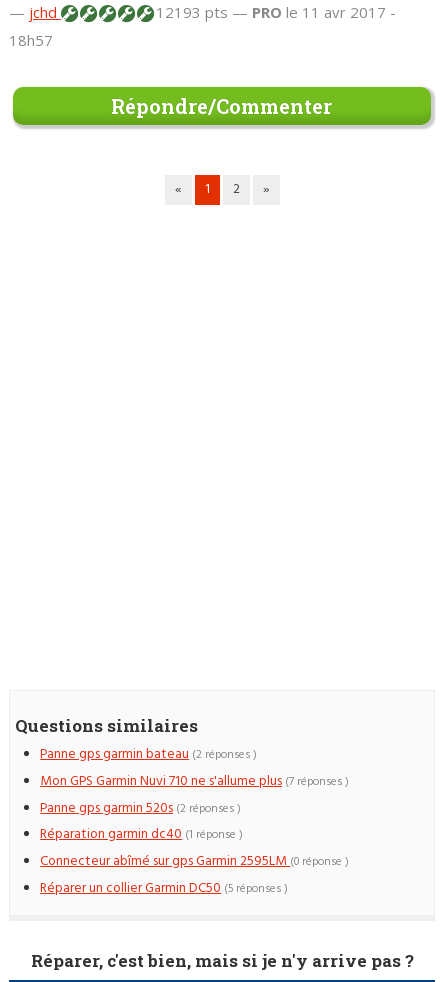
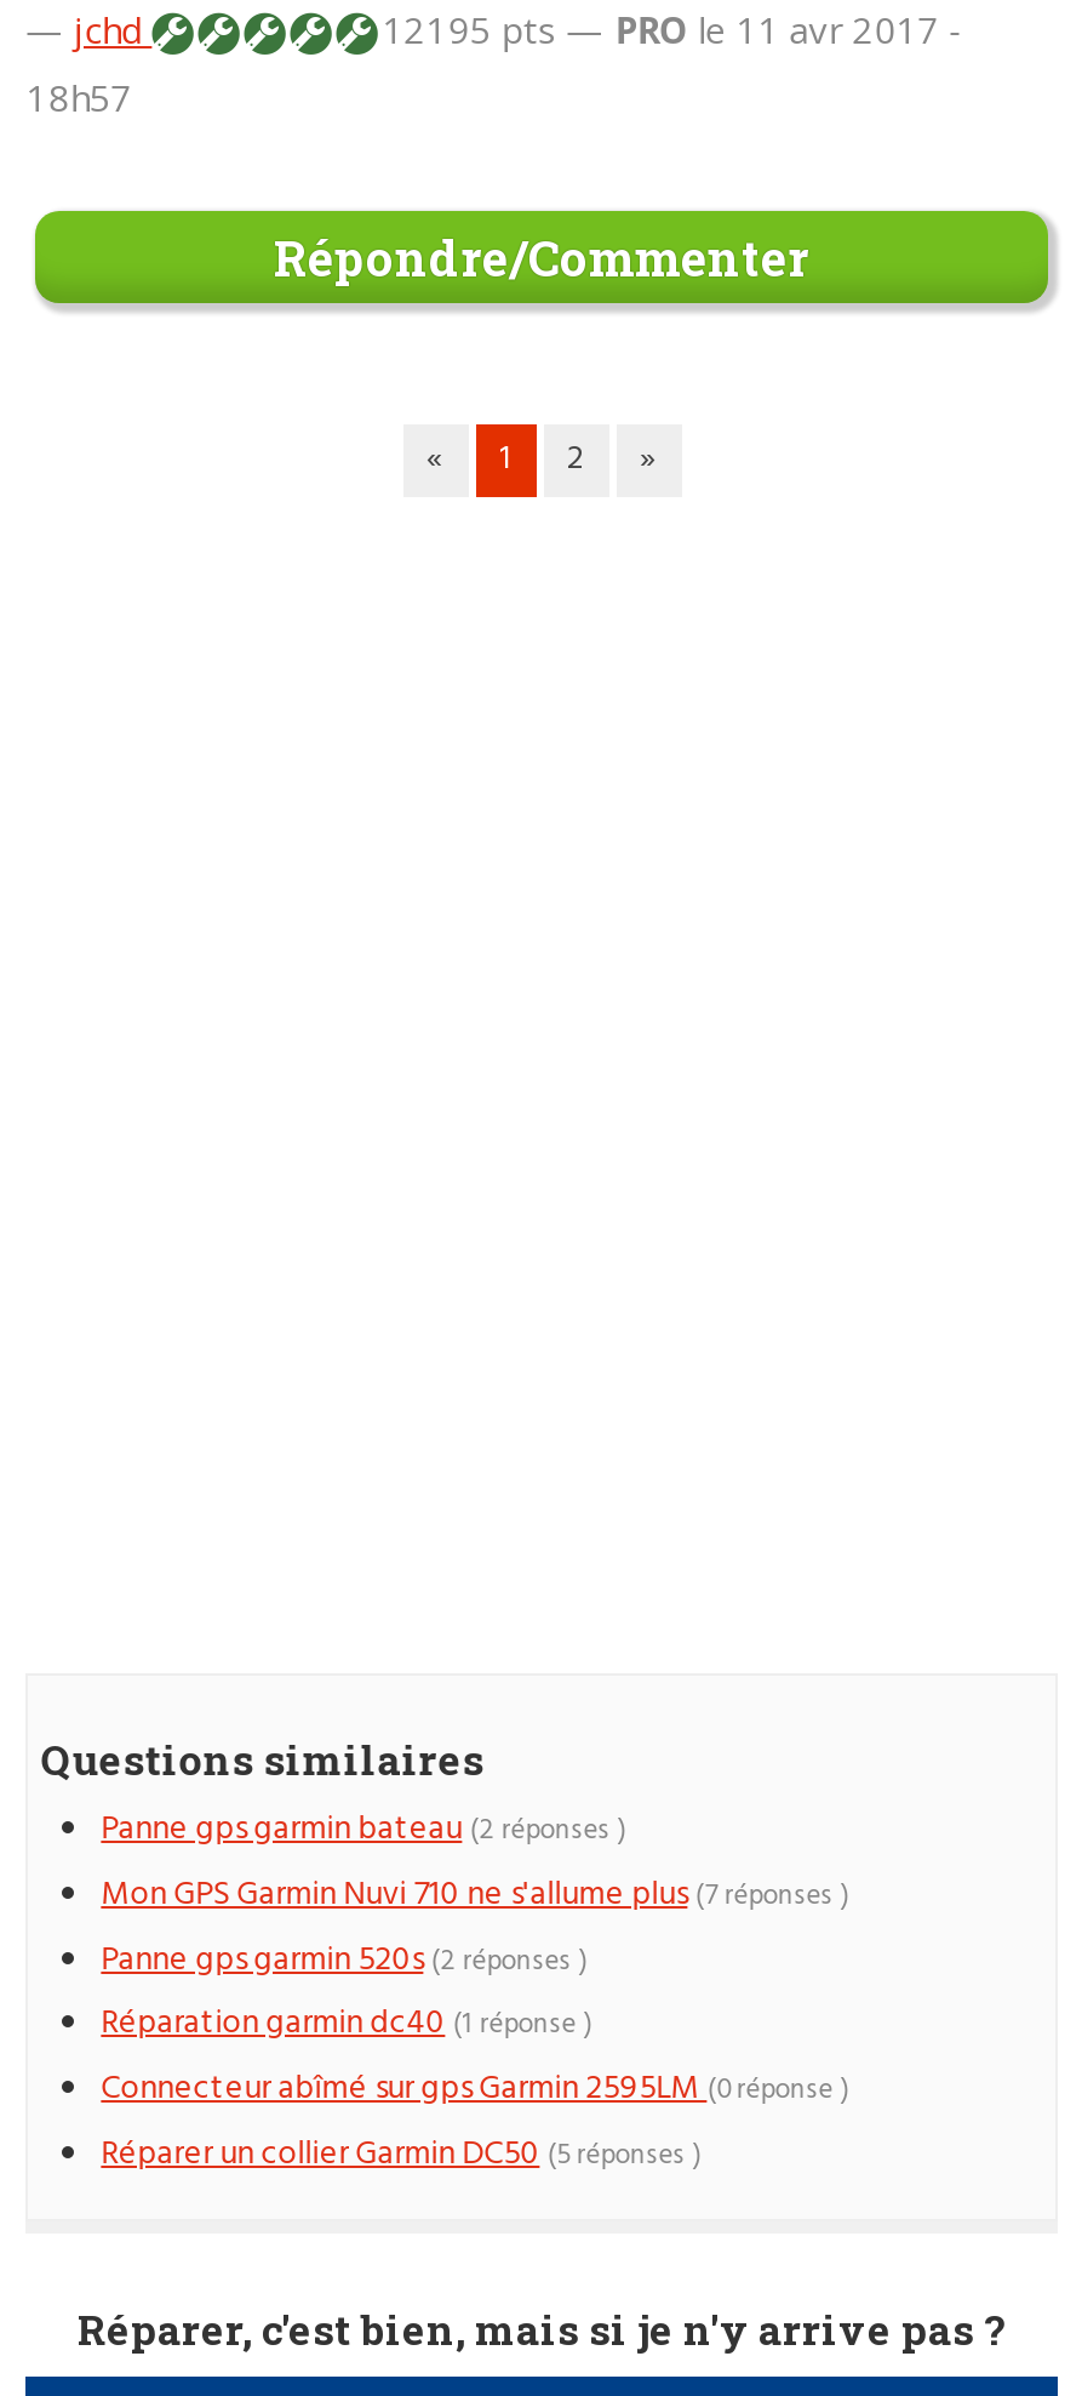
- 12193 pts — PRO le 11 avr 2017 -
+ 12195 pts — PRO le 11 avr 2017 -
